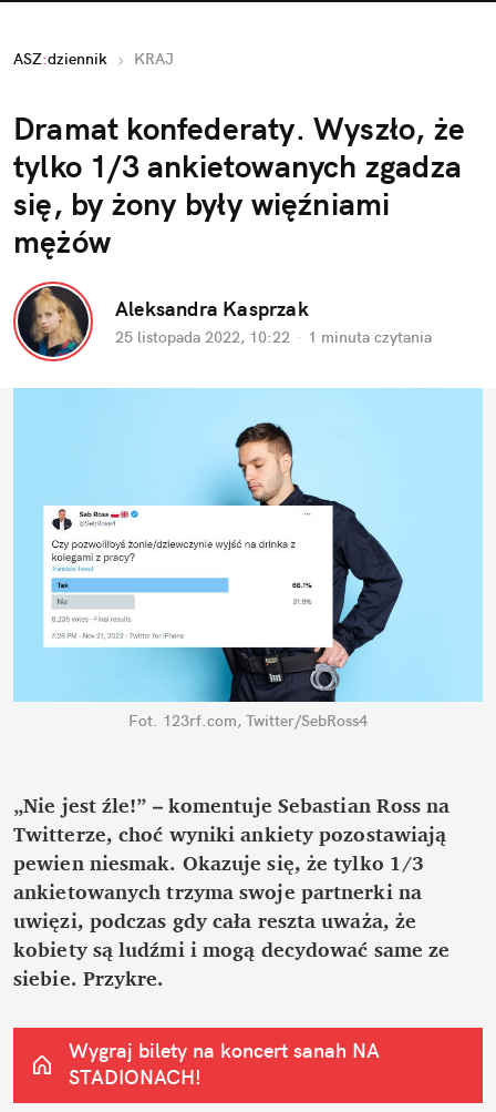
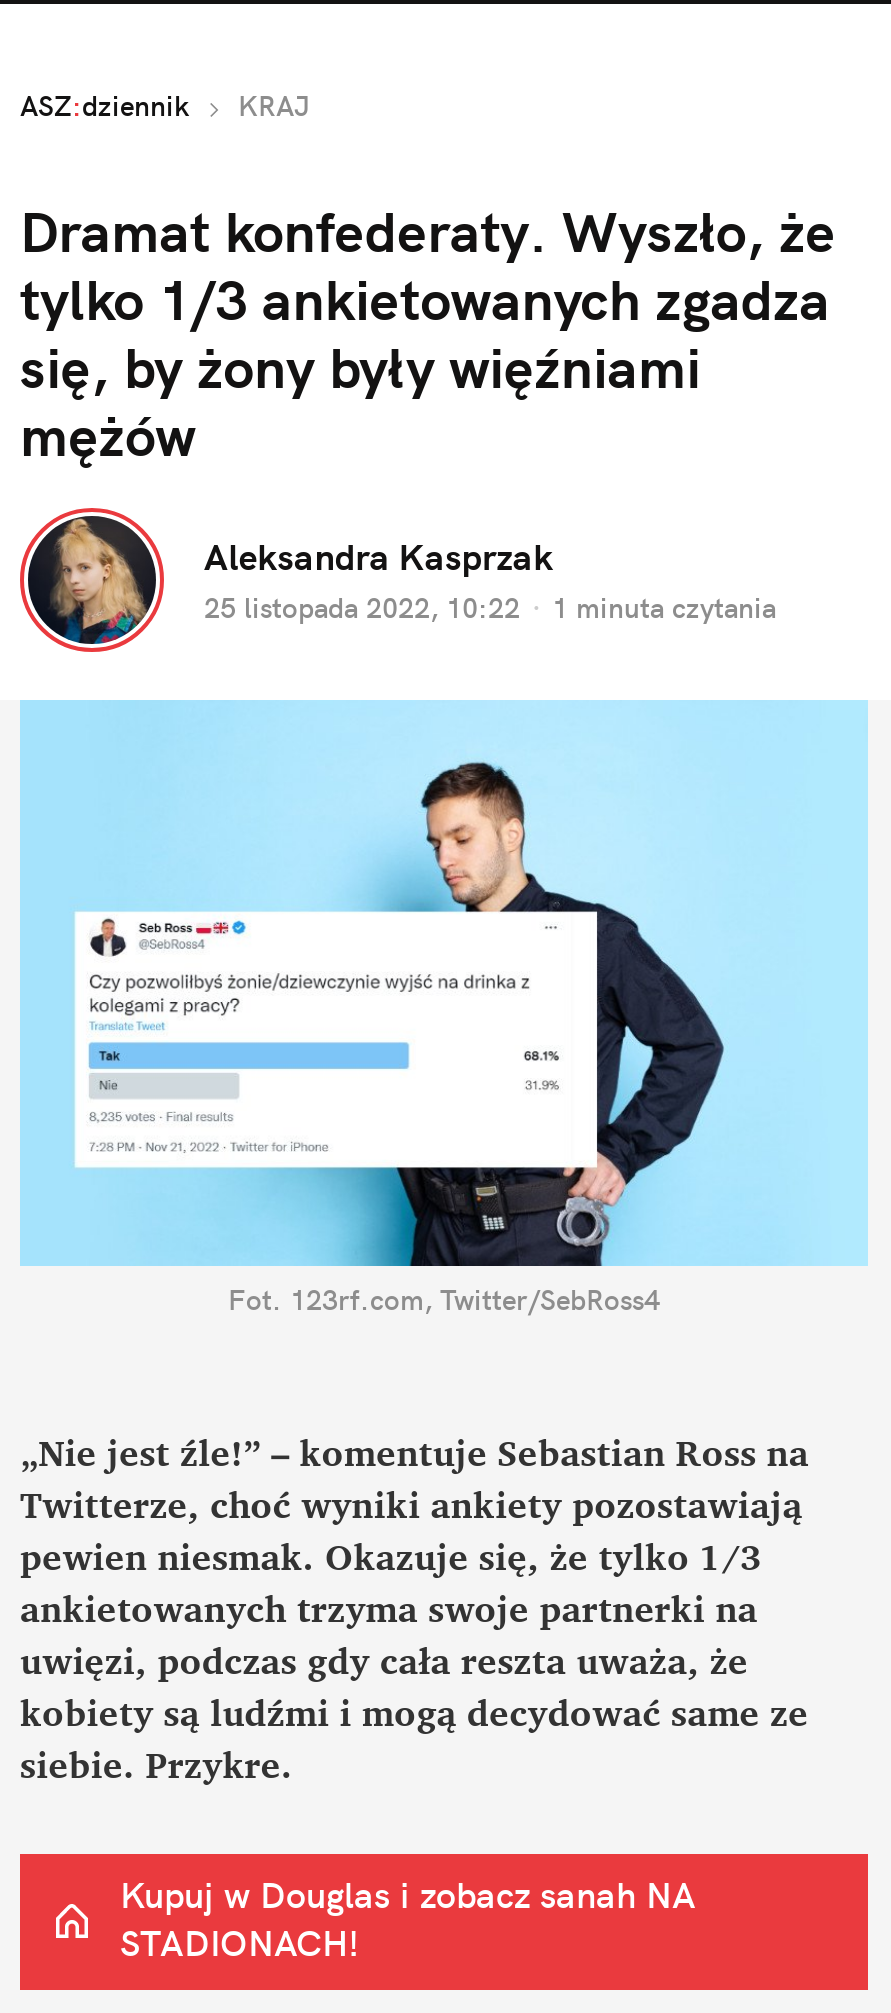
- Wygraj bilety na koncert sanah NA
+ Kupuj w Douglas i zobacz sanah NA
